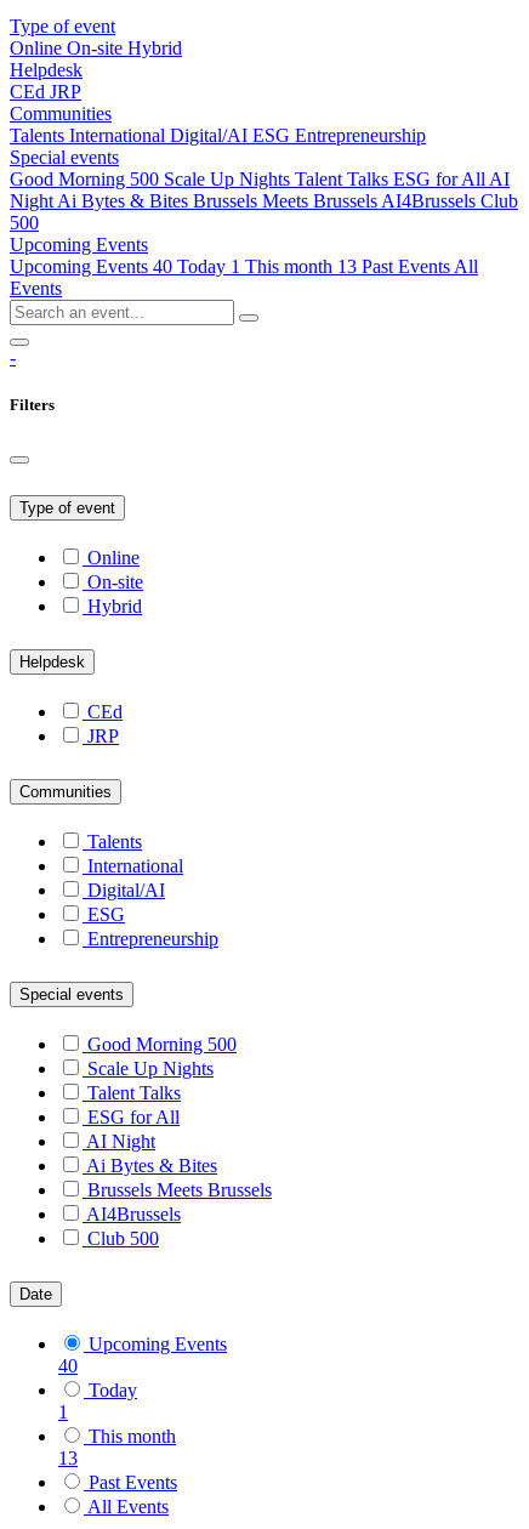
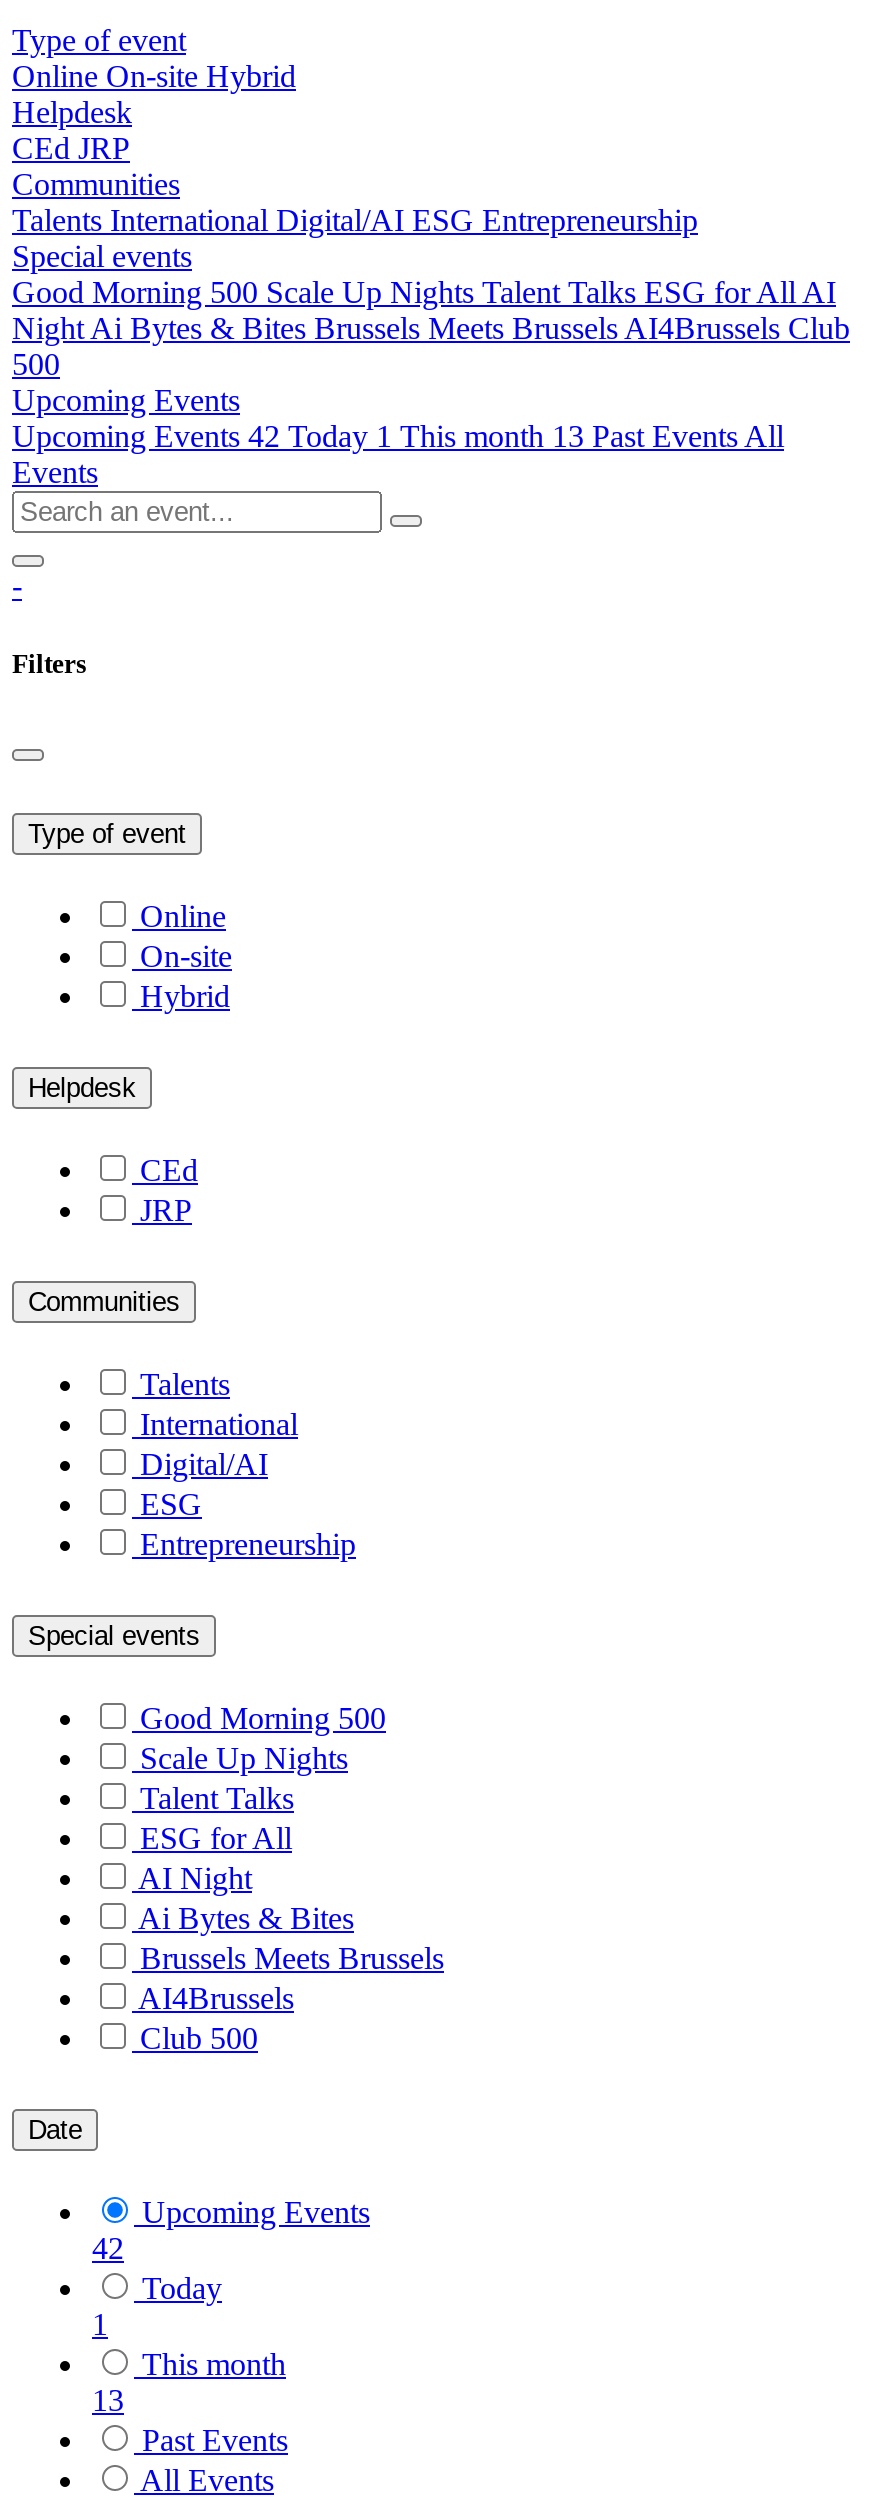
- Upcoming Events 40 Today 1 This month 13 Past Events All
+ Upcoming Events 42 Today 1 This month 13 Past Events All

- 40
+ 42
